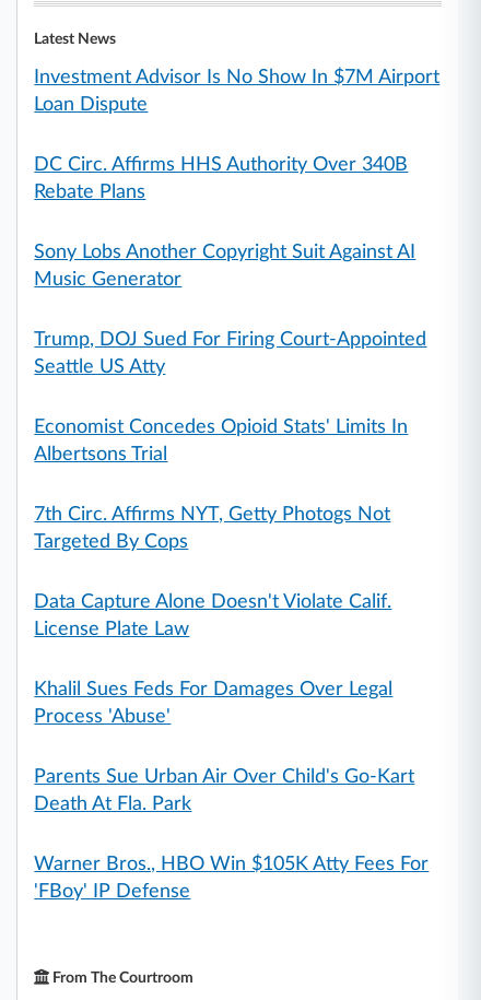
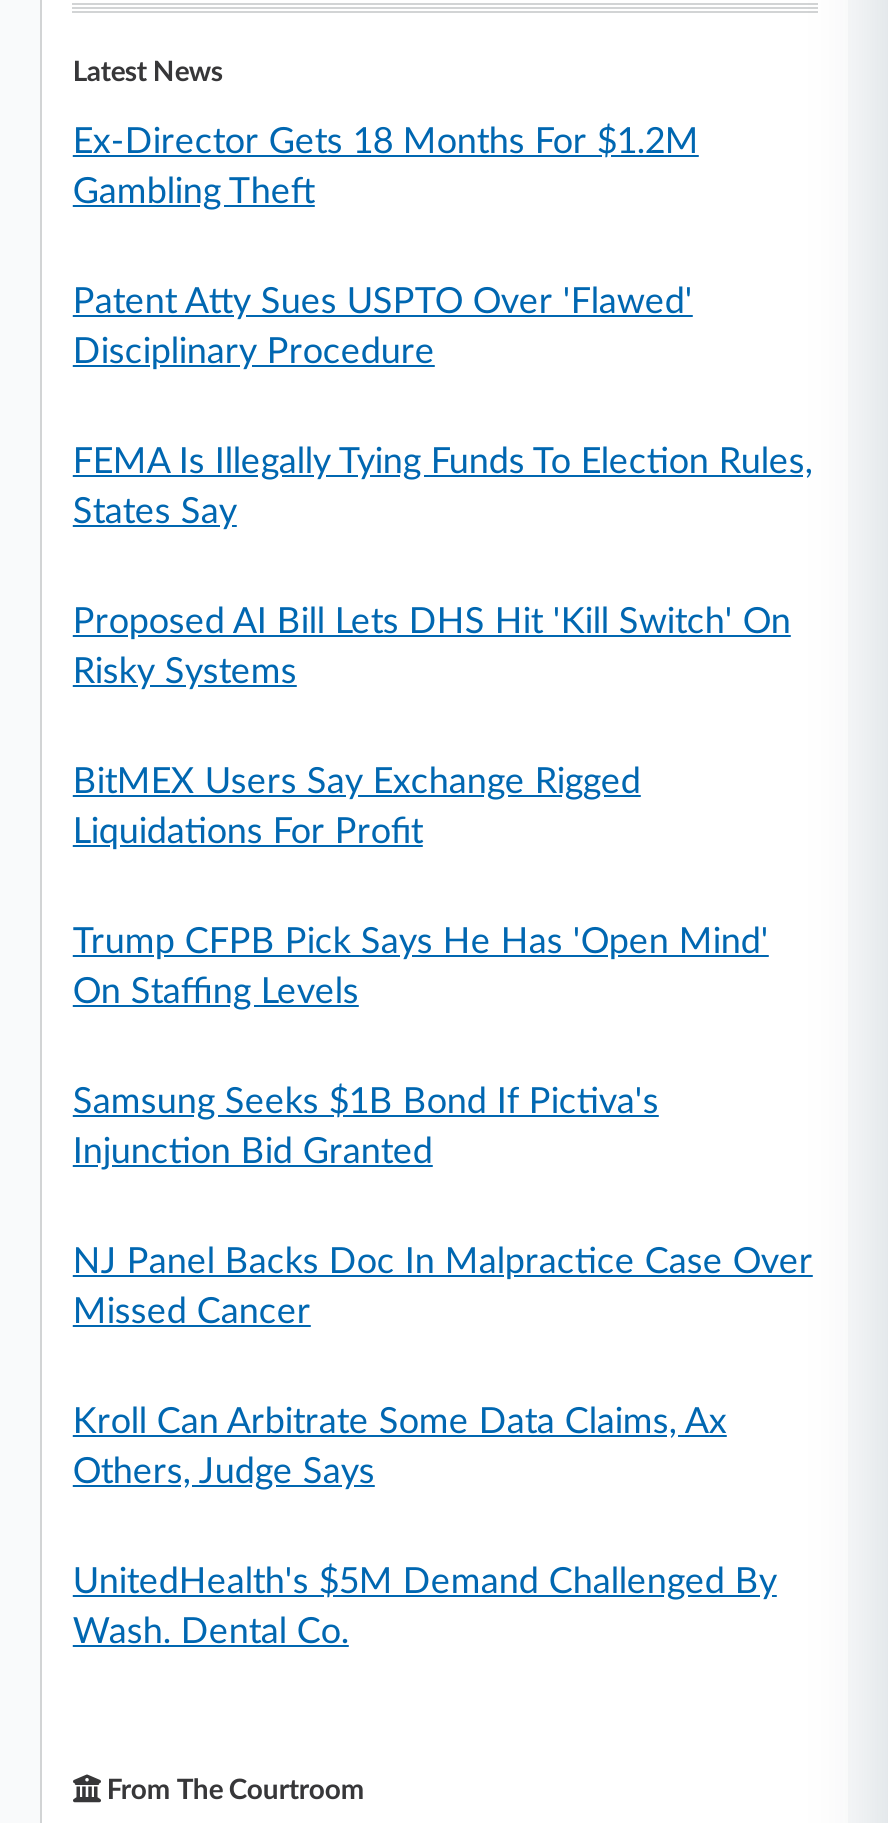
- Investment Advisor Is No Show In $7M Airport
- Loan Dispute
+ Ex-Director Gets 18 Months For $1.2M
+ Gambling Theft

- DC Circ. Affirms HHS Authority Over 340B
- Rebate Plans
+ Patent Atty Sues USPTO Over 'Flawed'
+ Disciplinary Procedure

- Sony Lobs Another Copyright Suit Against AI
- Music Generator
+ FEMA Is Illegally Tying Funds To Election Rules,
+ States Say

- Trump, DOJ Sued For Firing Court-Appointed
- Seattle US Atty
+ Proposed AI Bill Lets DHS Hit 'Kill Switch' On
+ Risky Systems

- Economist Concedes Opioid Stats' Limits In
- Albertsons Trial
+ BitMEX Users Say Exchange Rigged
+ Liquidations For Profit

- 7th Circ. Affirms NYT, Getty Photogs Not
- Targeted By Cops
+ Trump CFPB Pick Says He Has 'Open Mind'
+ On Staffing Levels

- Data Capture Alone Doesn't Violate Calif.
- License Plate Law
+ Samsung Seeks $1B Bond If Pictiva's
+ Injunction Bid Granted

- Khalil Sues Feds For Damages Over Legal
- Process 'Abuse'
+ NJ Panel Backs Doc In Malpractice Case Over
+ Missed Cancer

- Parents Sue Urban Air Over Child's Go-Kart
- Death At Fla. Park
+ Kroll Can Arbitrate Some Data Claims, Ax
+ Others, Judge Says

- Warner Bros., HBO Win $105K Atty Fees For
- 'FBoy' IP Defense
+ UnitedHealth's $5M Demand Challenged By
+ Wash. Dental Co.
